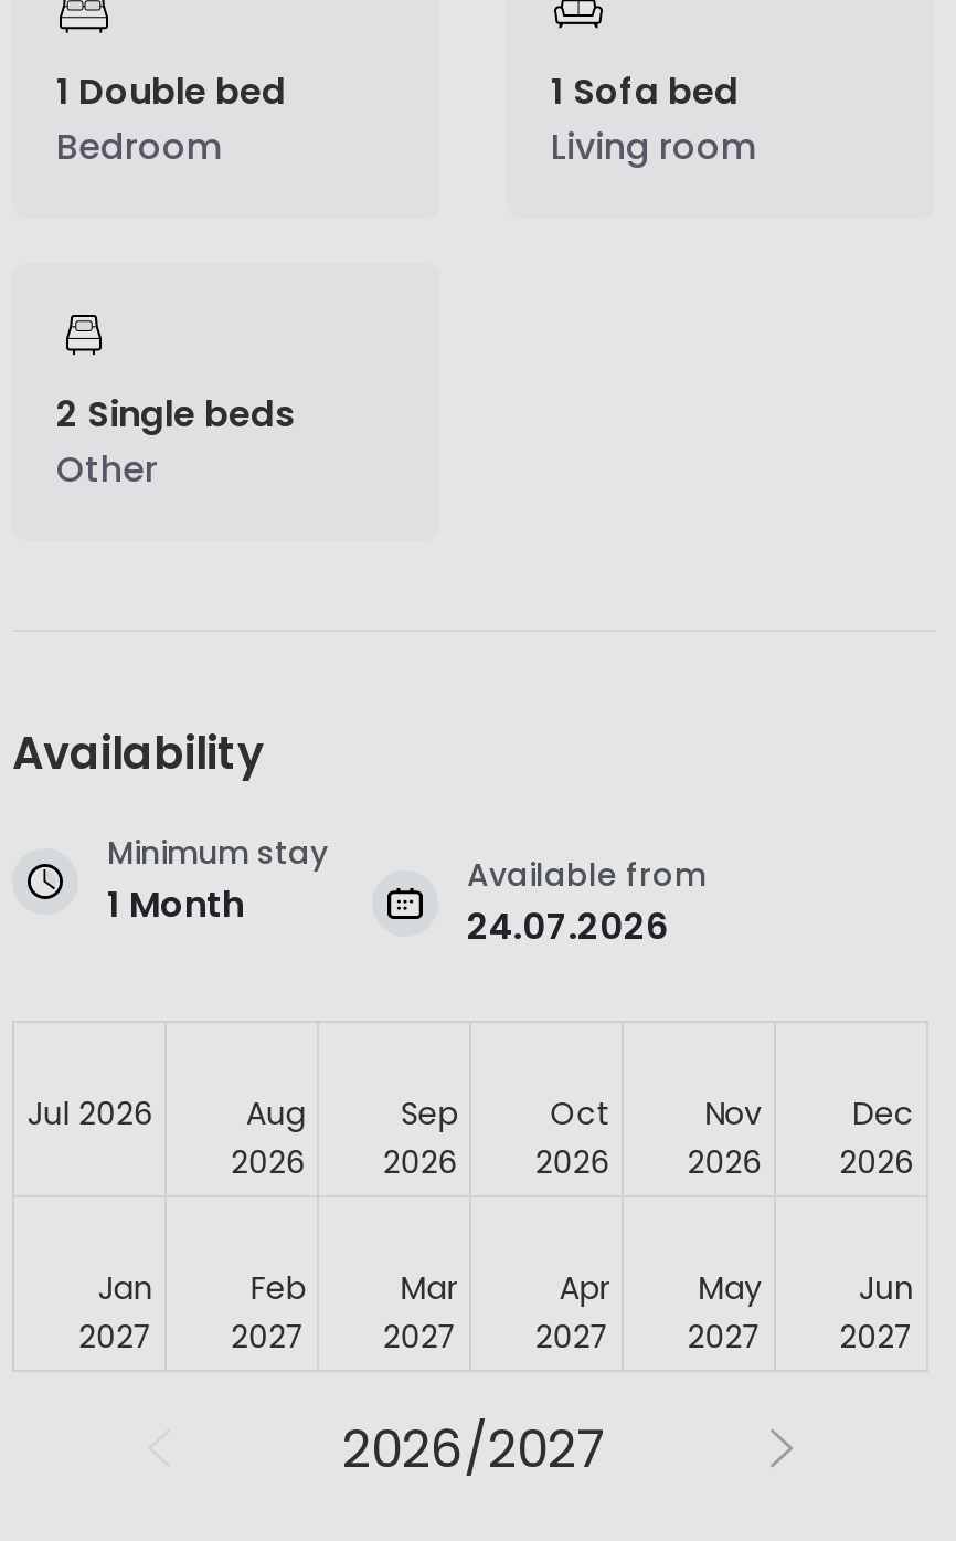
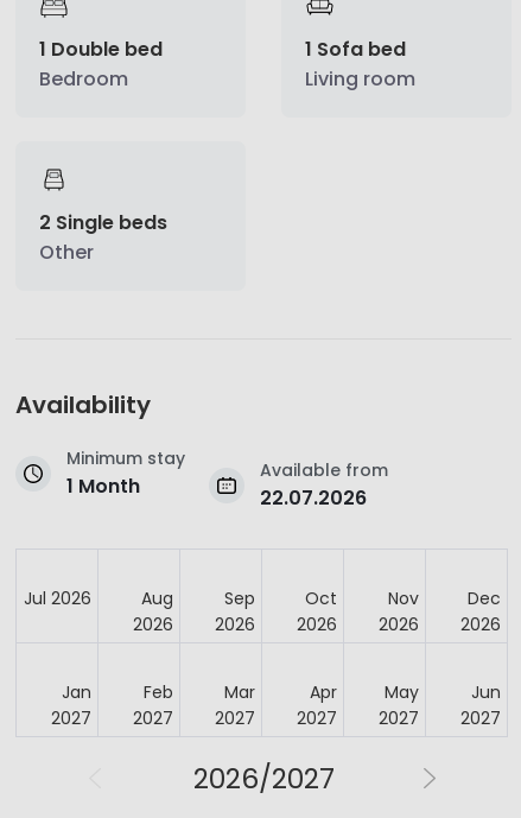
- 24.07.2026
+ 22.07.2026
